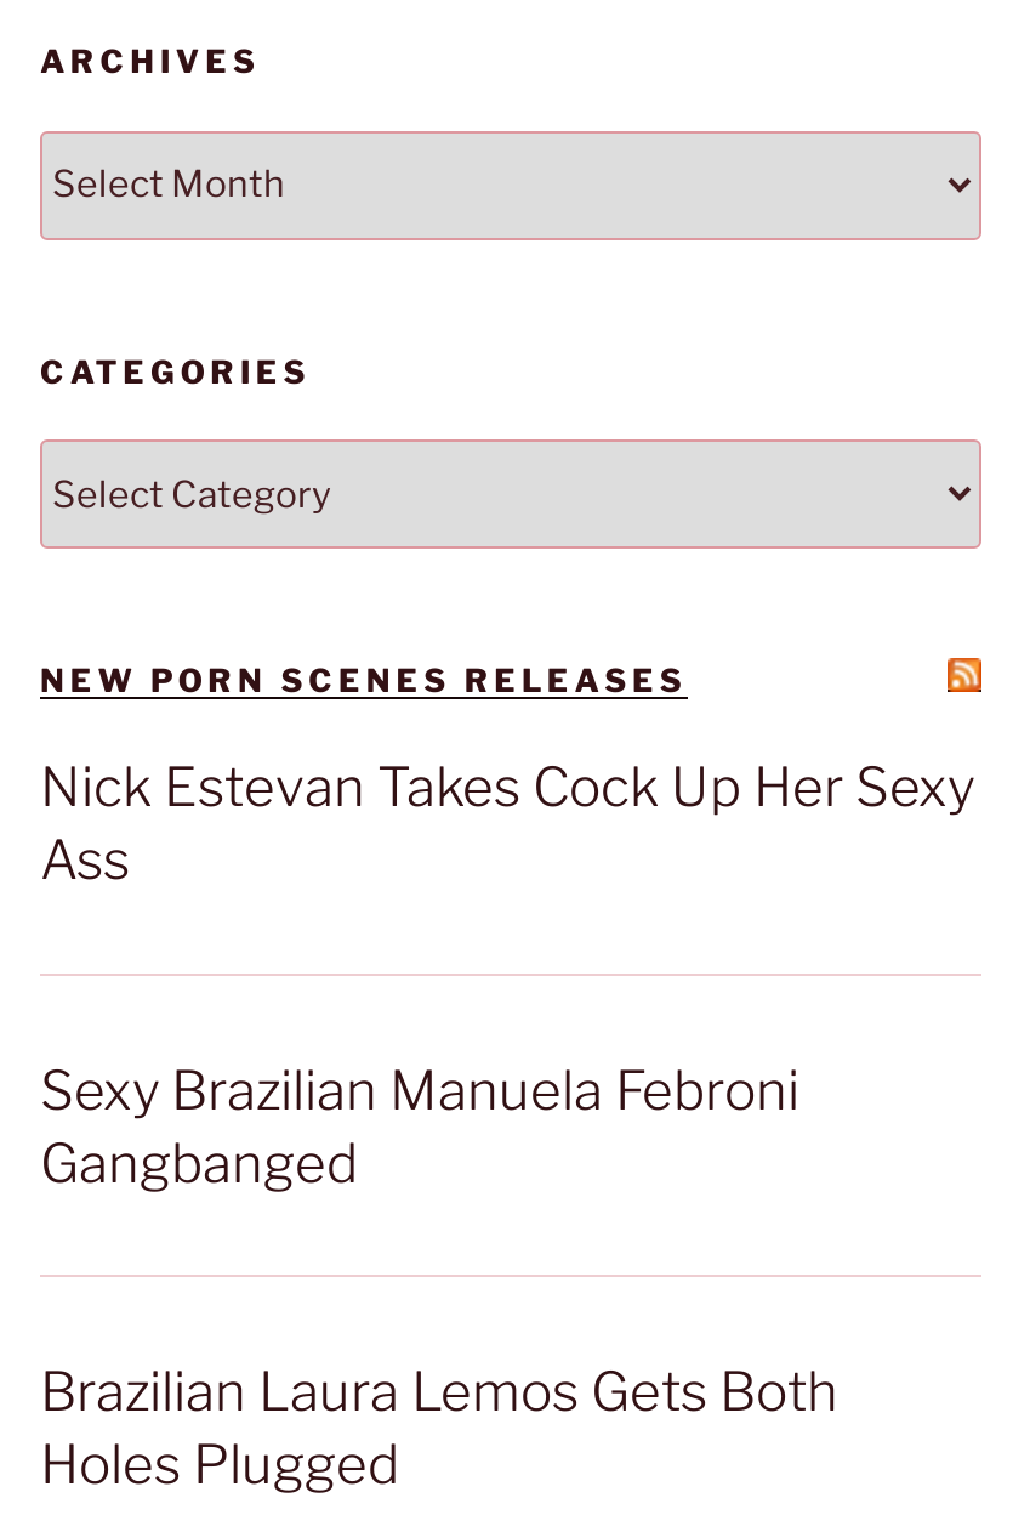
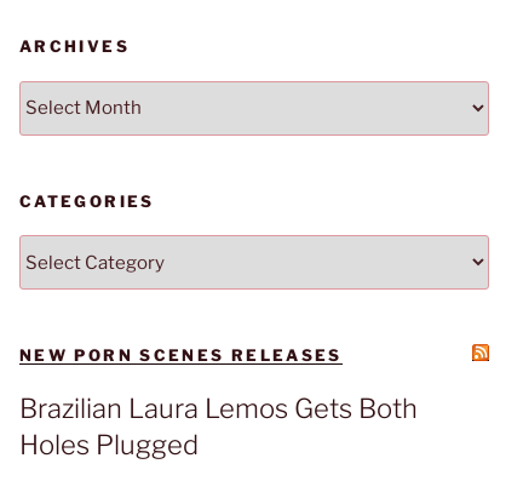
- Nick Estevan Takes Cock Up Her Sexy
- Ass

- Sexy Brazilian Manuela Febroni
- Gangbanged
